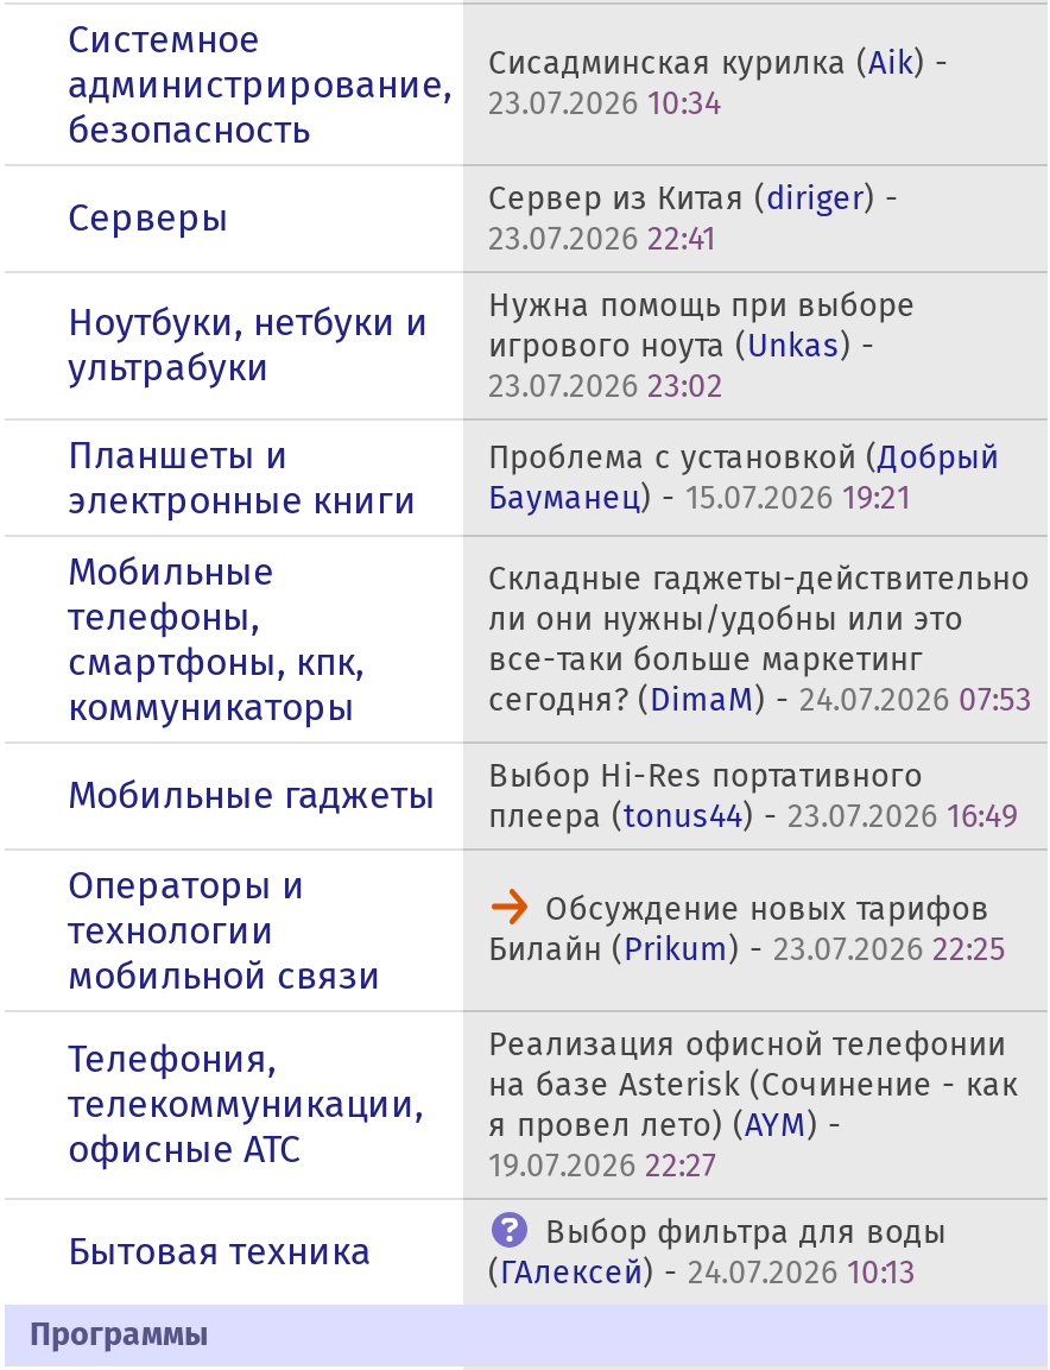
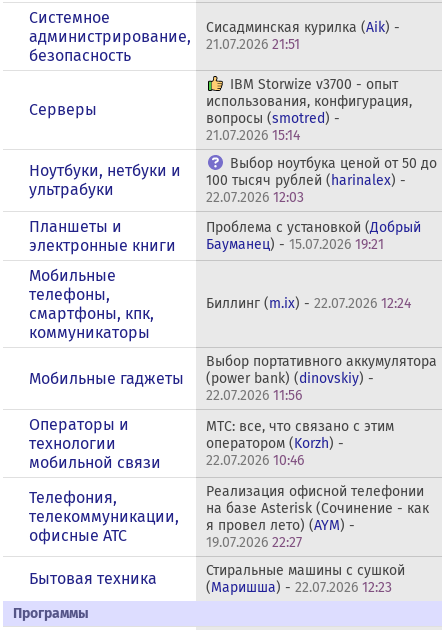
- администрирование, 23.07.2026 10:34 Сисадминская курилка (Aik) -
+ администрирование, 21.07.2026 21:51 Сисадминская курилка (Aik) -

- Сервер из Китая (diriger) -
- 23.07.2026 22:41
+ IBM Storwize v3700 - опыт
+ использования, конфигурация,
+ вопросы (smotred) -
+ 21.07.2026 15:14

- Нужна помощь при выборе
- игрового ноута (Unkas) -
- 23.07.2026 23:02
+ Выбор ноутбука ценой от 50 до
+ 100 тысяч рублей (harinalex) -
+ 22.07.2026 12:03

- Складные гаджеты-действительно
- ли они нужны/удобны или это
- все-таки больше маркетинг
- сегодня? (DimaM) - 24.07.2026 07:53
+ Биллинг (m.ix) - 22.07.2026 12:24

- Выбор Hi-Res портативного
- плеера (tonus44) - 23.07.2026 16:49
+ Выбор портативного аккумулятора
+ (power bank) (dinovskiy) -
+ 22.07.2026 11:56

- Обсуждение новых тарифов
- Билайн (Prikum) - 23.07.2026 22:25
+ МТС: все, что связано с этим
+ оператором (Korzh) -
+ 22.07.2026 10:46

- Выбор фильтра для воды
- (ГАлексей) - 24.07.2026 10:13
+ Стиральные машины с сушкой
+ (Маришша) - 22.07.2026 12:23
